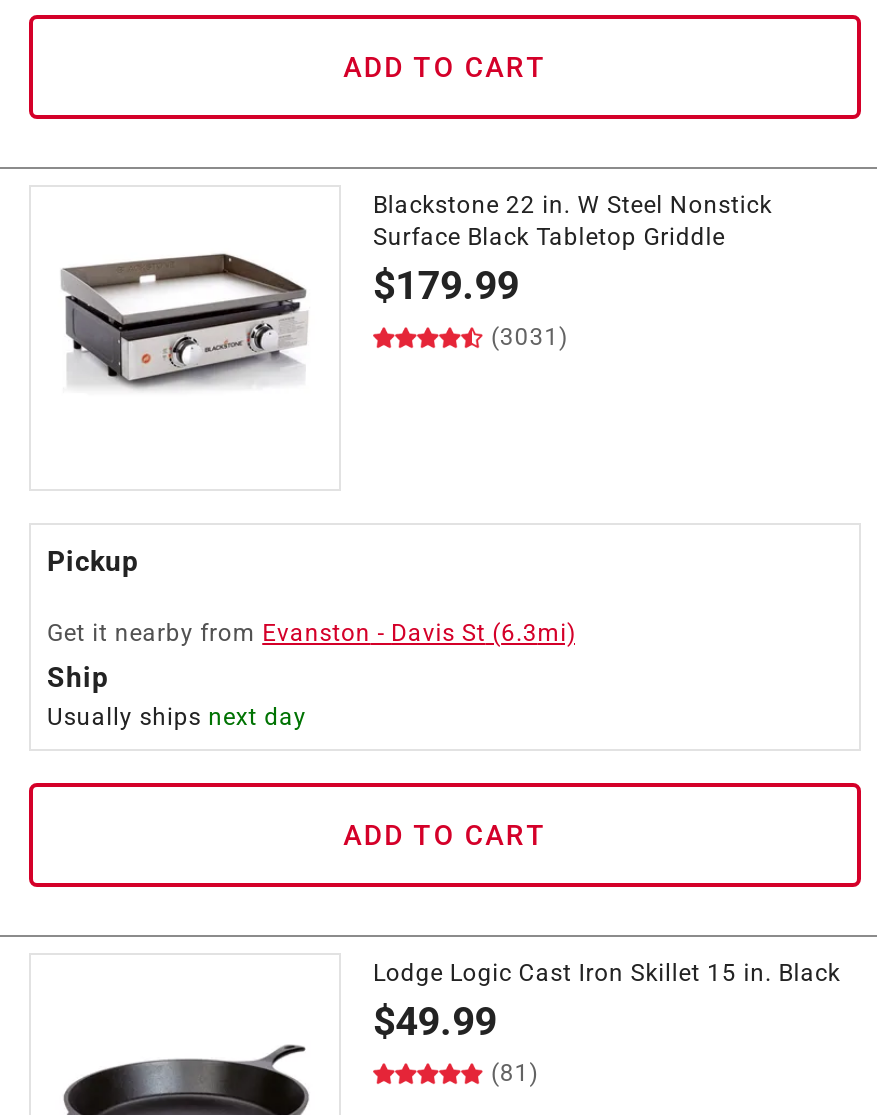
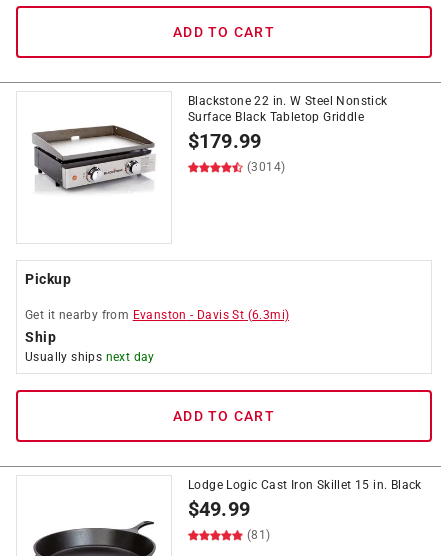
- (3031)
+ (3014)
